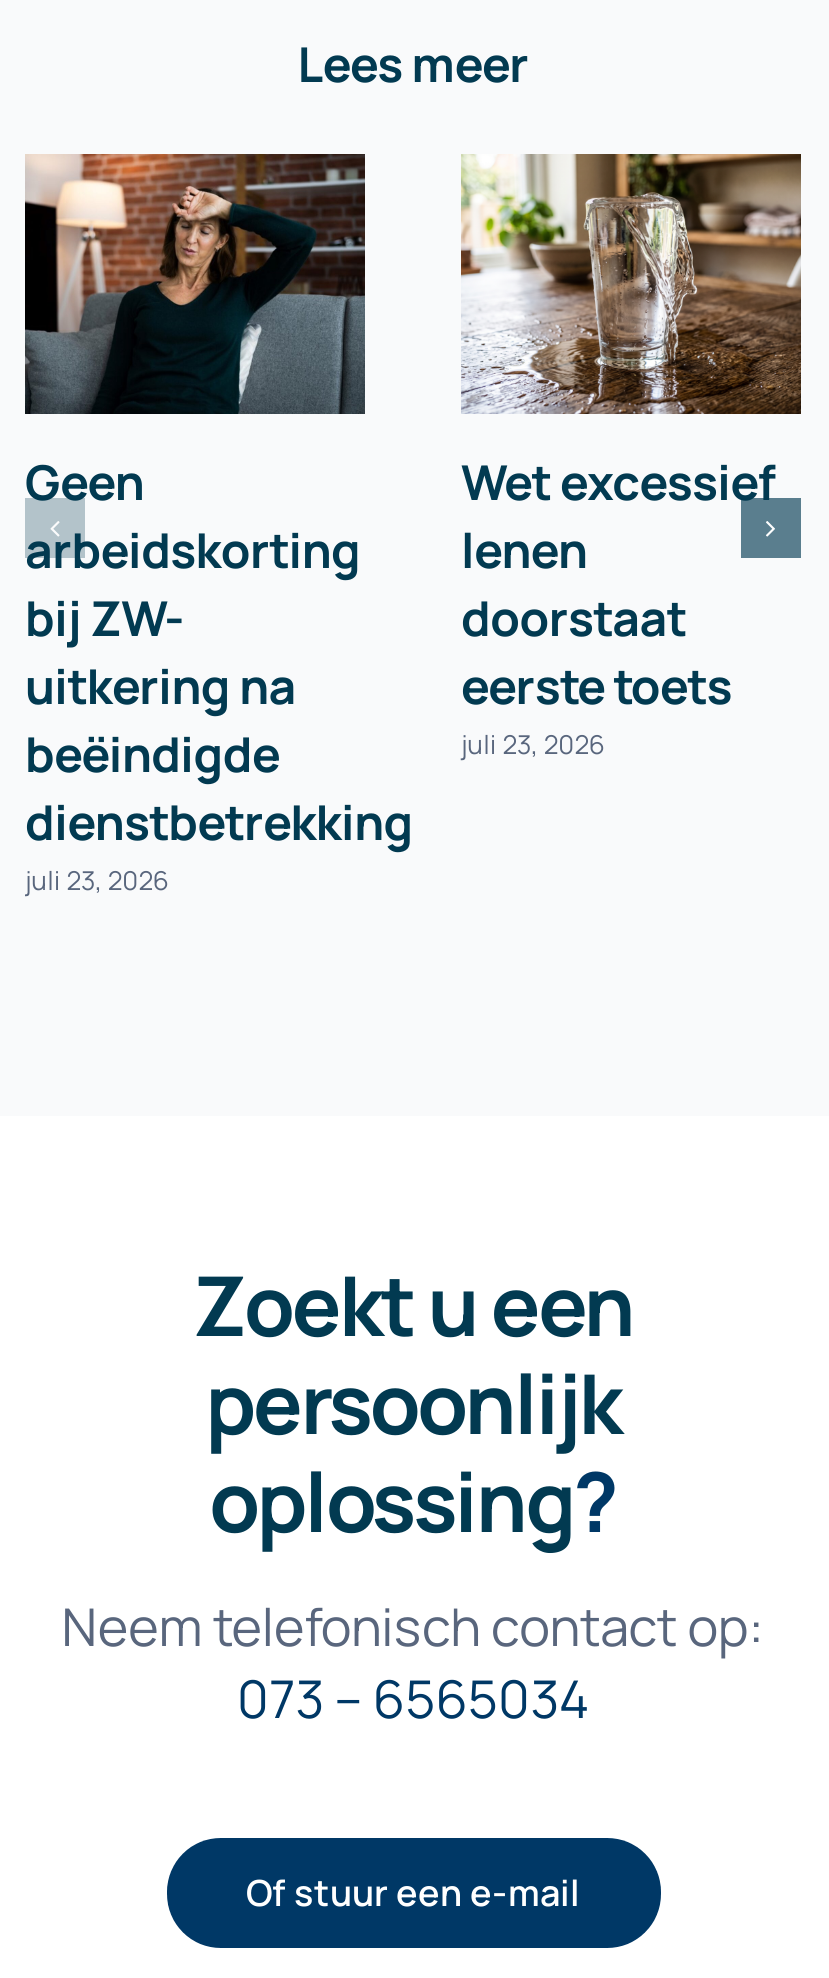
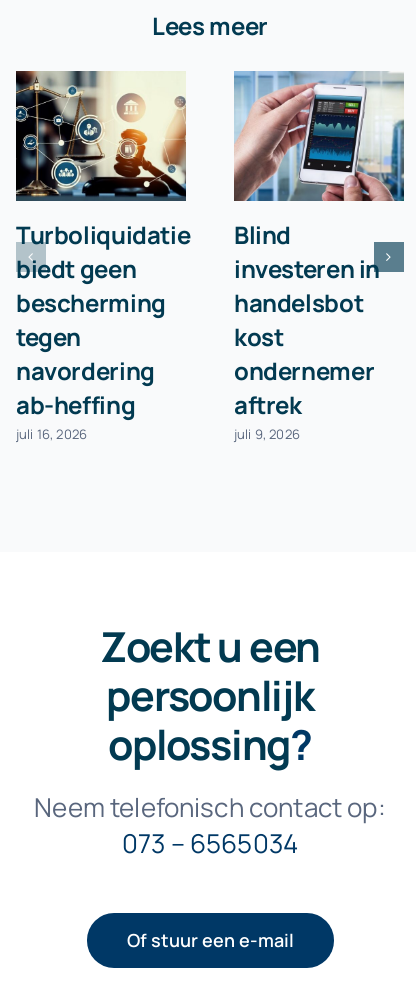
- [image]
- Geen
- arbeidskorting
- bij ZW-
- uitkering na
- beëindigde
- dienstbetrekking
- juli 23, 2026
+ [image]
+ Turboliquidatie
+ biedt geen
+ bescherming
+ tegen
+ navordering
+ ab-heffing
+ juli 16, 2026

- [image]
- Wet excessief
- lenen
- doorstaat
- eerste toets
- juli 23, 2026
+ [image]
+ Blind
+ investeren in
+ handelsbot
+ kost
+ ondernemer
+ aftrek
+ juli 9, 2026
